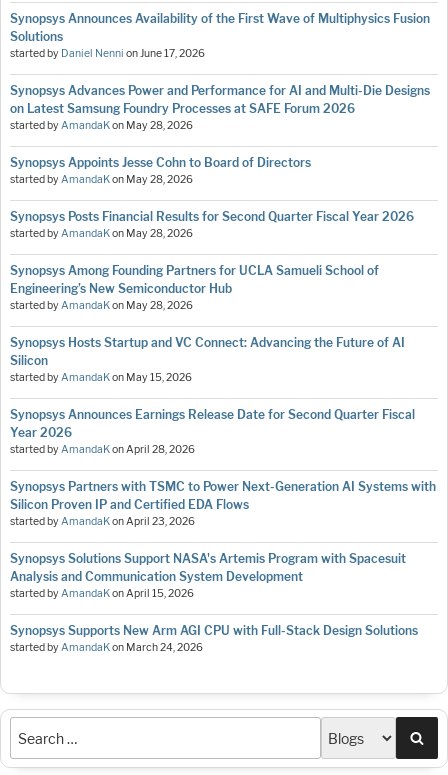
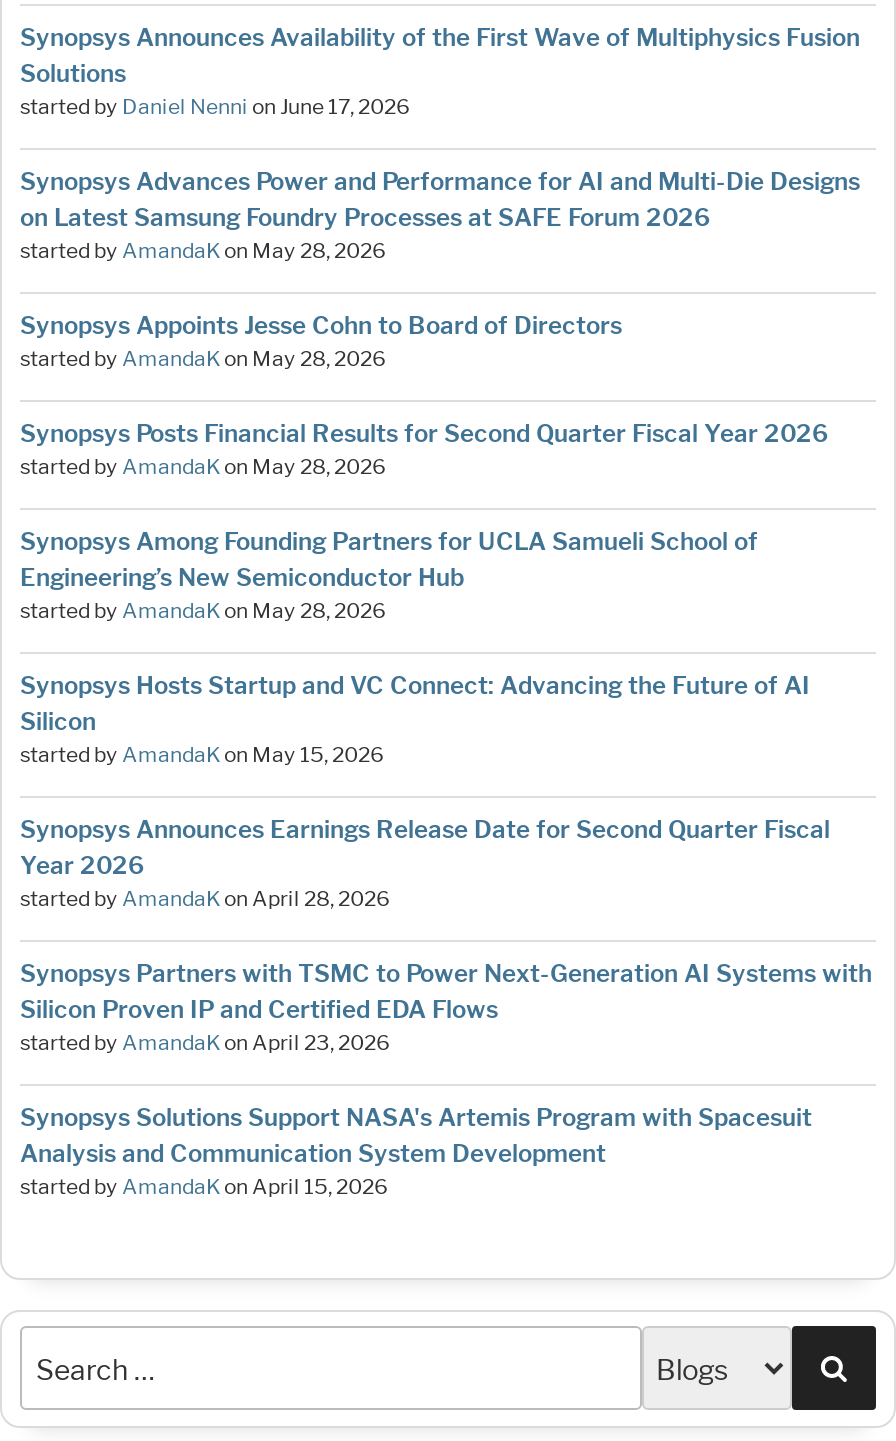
- Synopsys Supports New Arm AGI CPU with Full-Stack Design Solutions
- started by AmandaKon March 24, 2026
